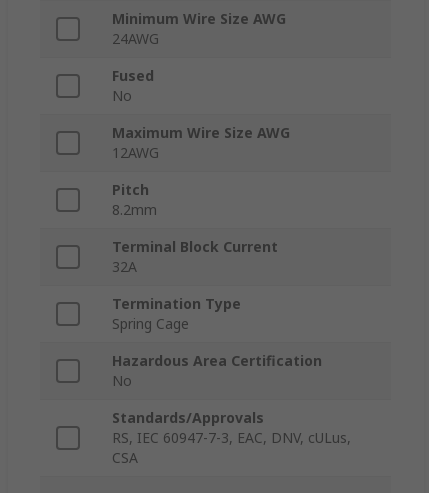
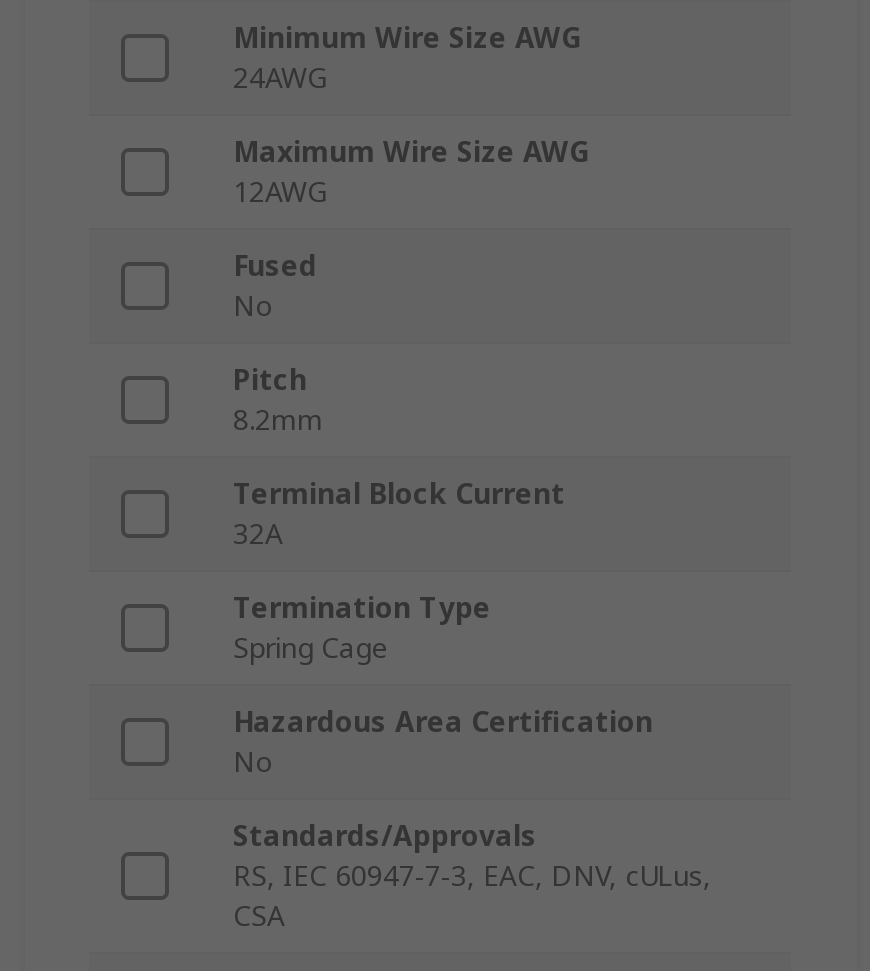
moved down: Fused | No

moved up: Maximum Wire Size AWG | 12AWG
